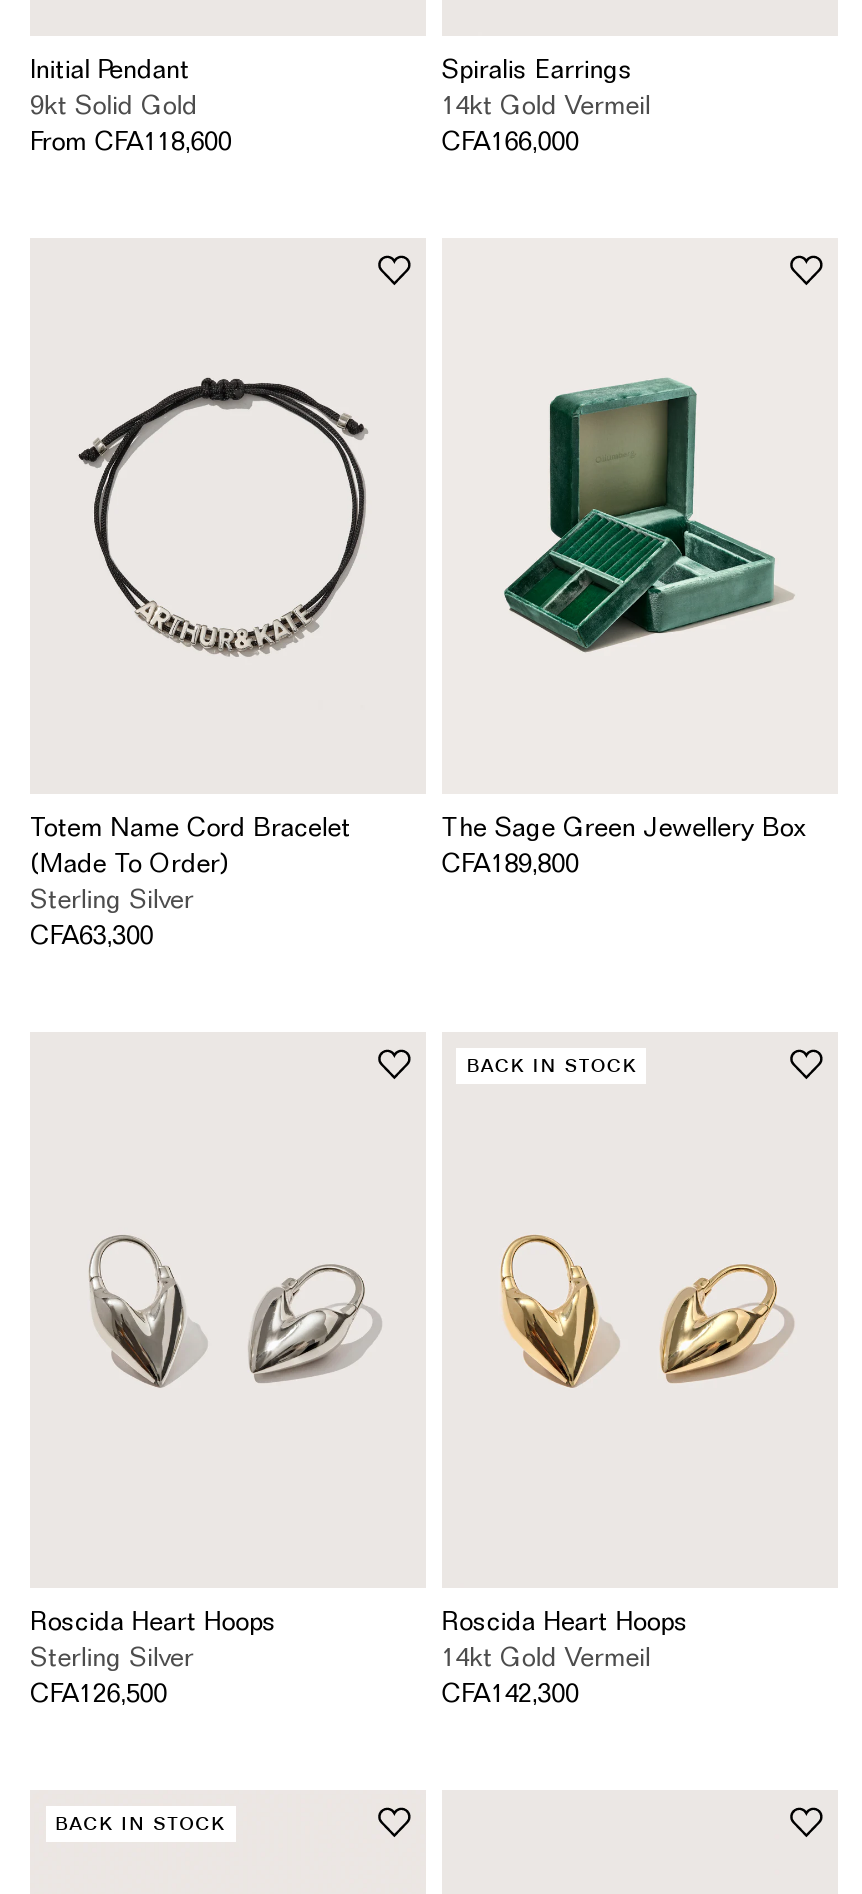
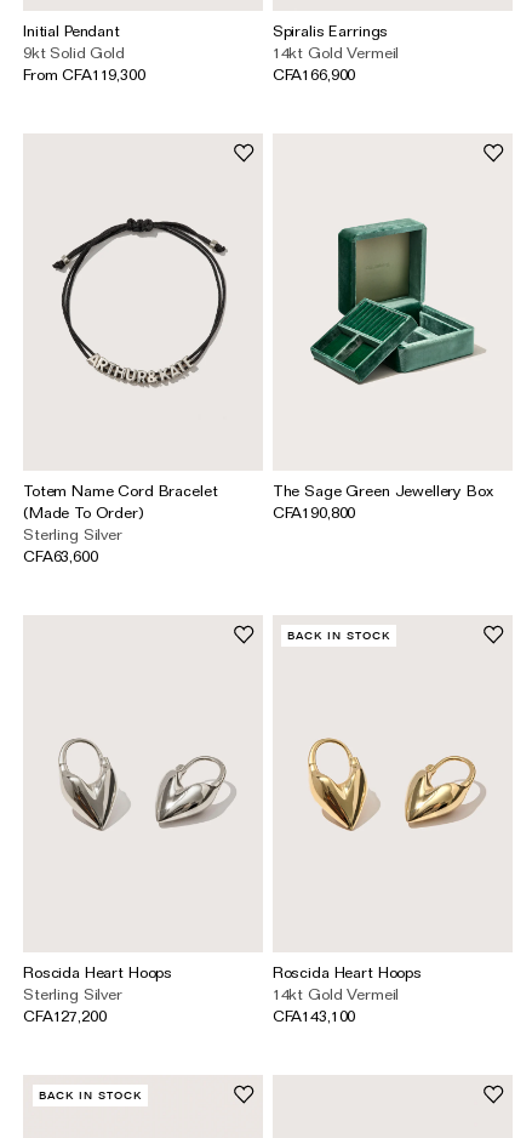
- From CFA118,600
+ From CFA119,300

- CFA166,000
+ CFA166,900

- CFA189,800
+ CFA190,800

- CFA63,300
+ CFA63,600

- CFA126,500
+ CFA127,200

- CFA142,300
+ CFA143,100
